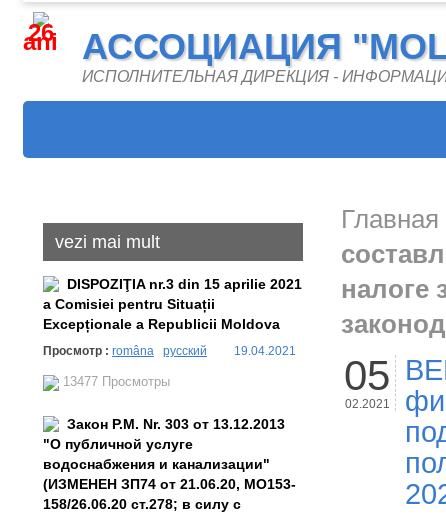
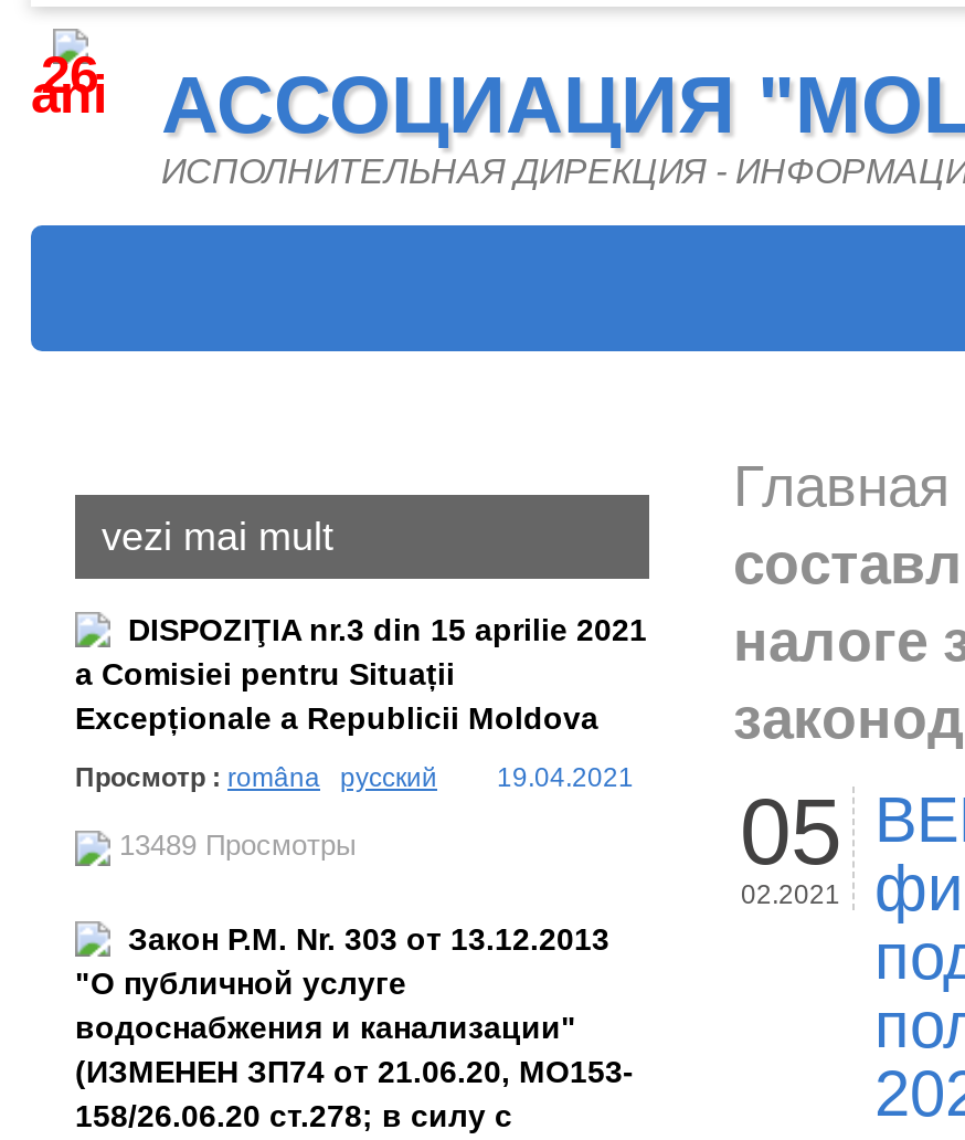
- 13477 Просмотры
+ 13489 Просмотры
